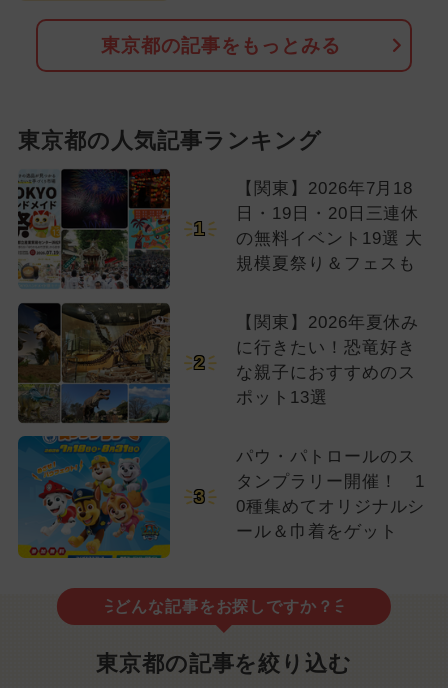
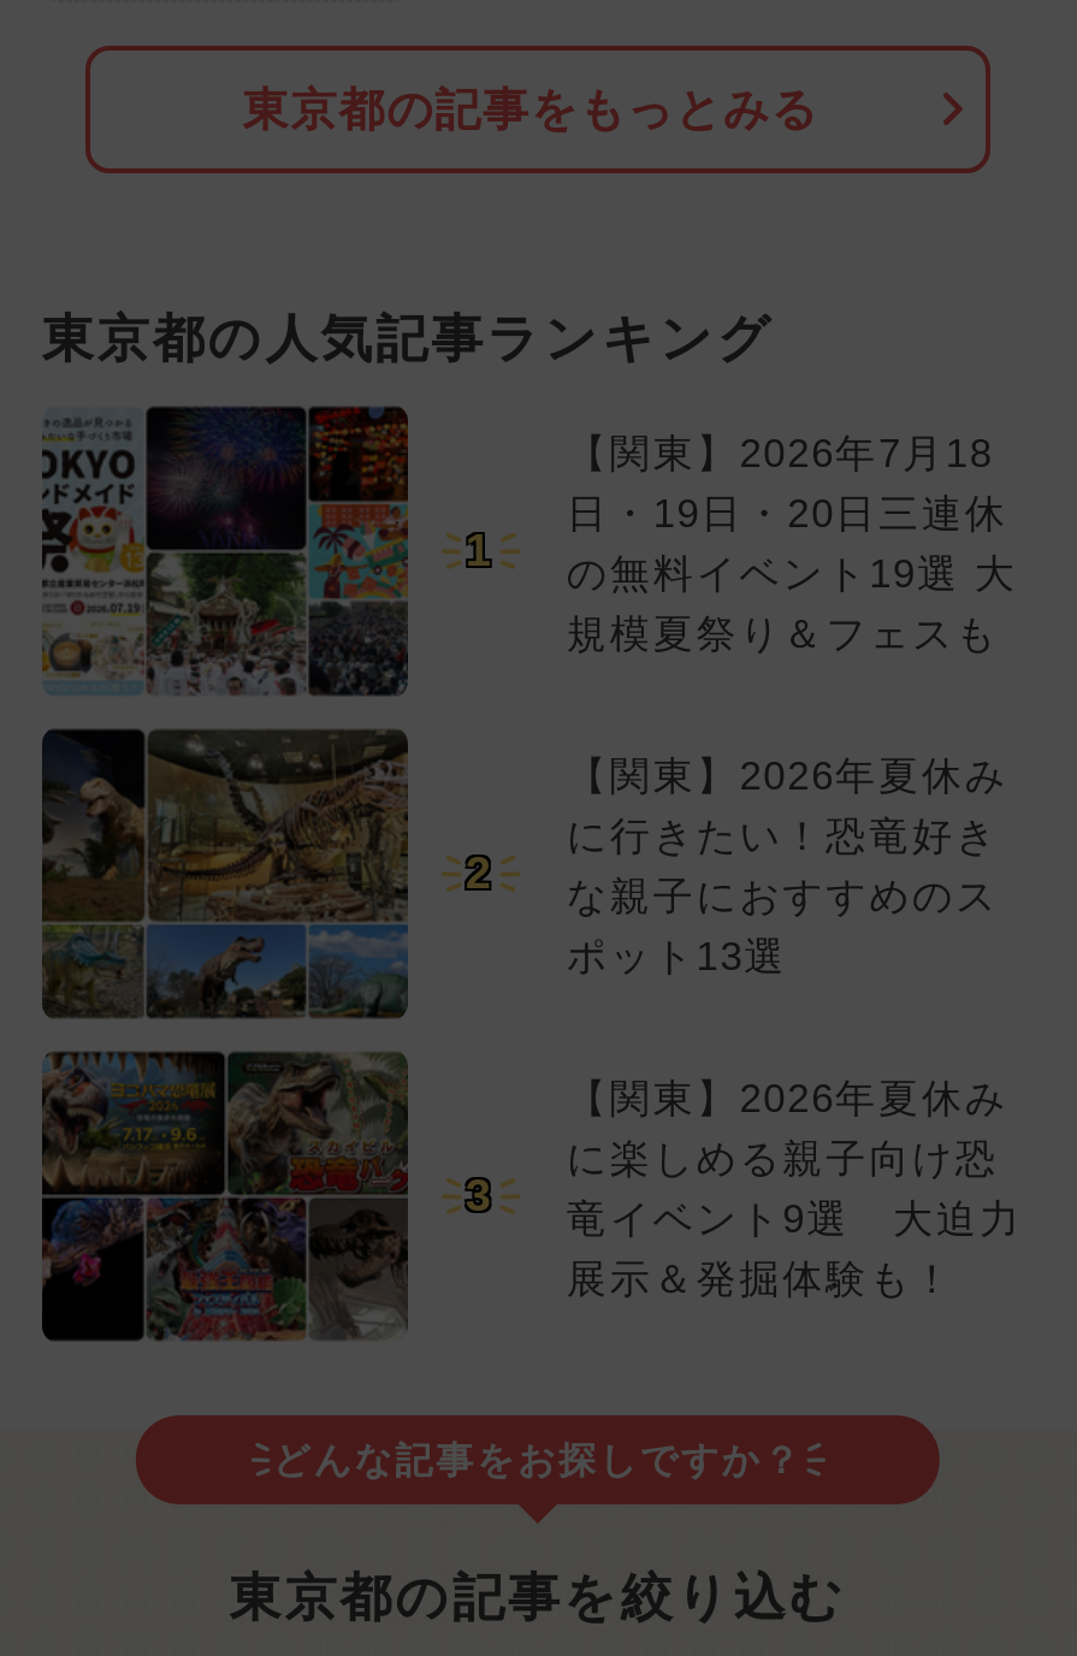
- [image]
+ [image]

- パウ・パトロールのス
- タンプラリー開催！ 1
- 0種集めてオリジナルシ
- ール＆巾着をゲット
+ 【関東】2026年夏休み
+ に楽しめる親子向け恐
+ 竜イベント9選 大迫力
+ 展示＆発掘体験も！
